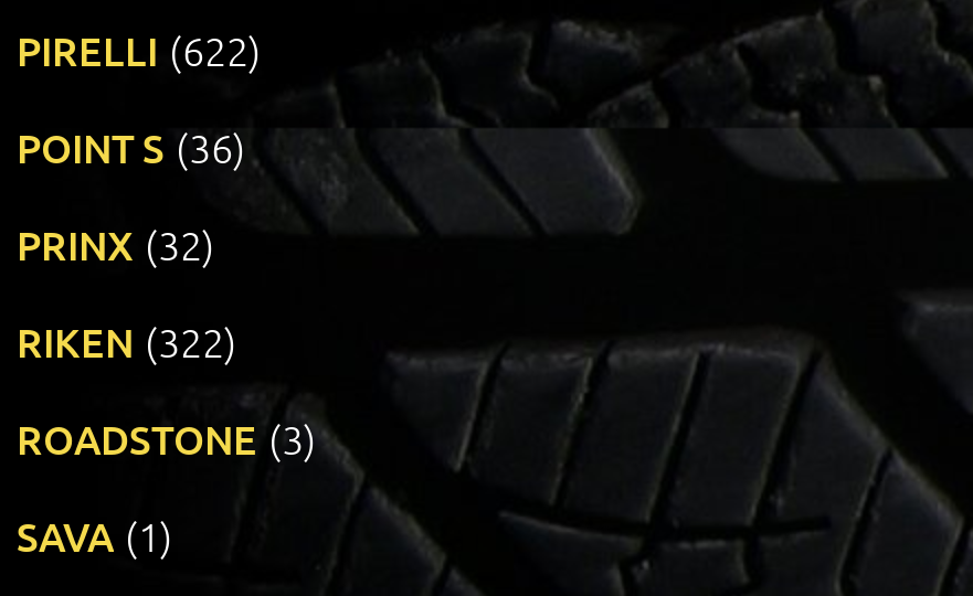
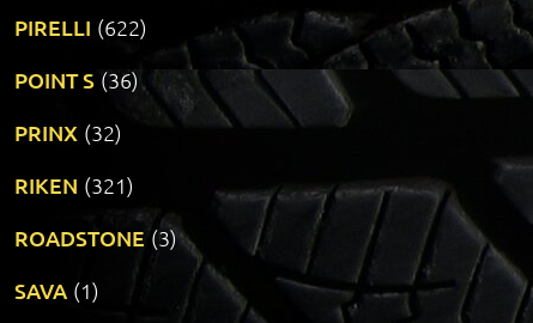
- RIKEN (322)
+ RIKEN (321)
